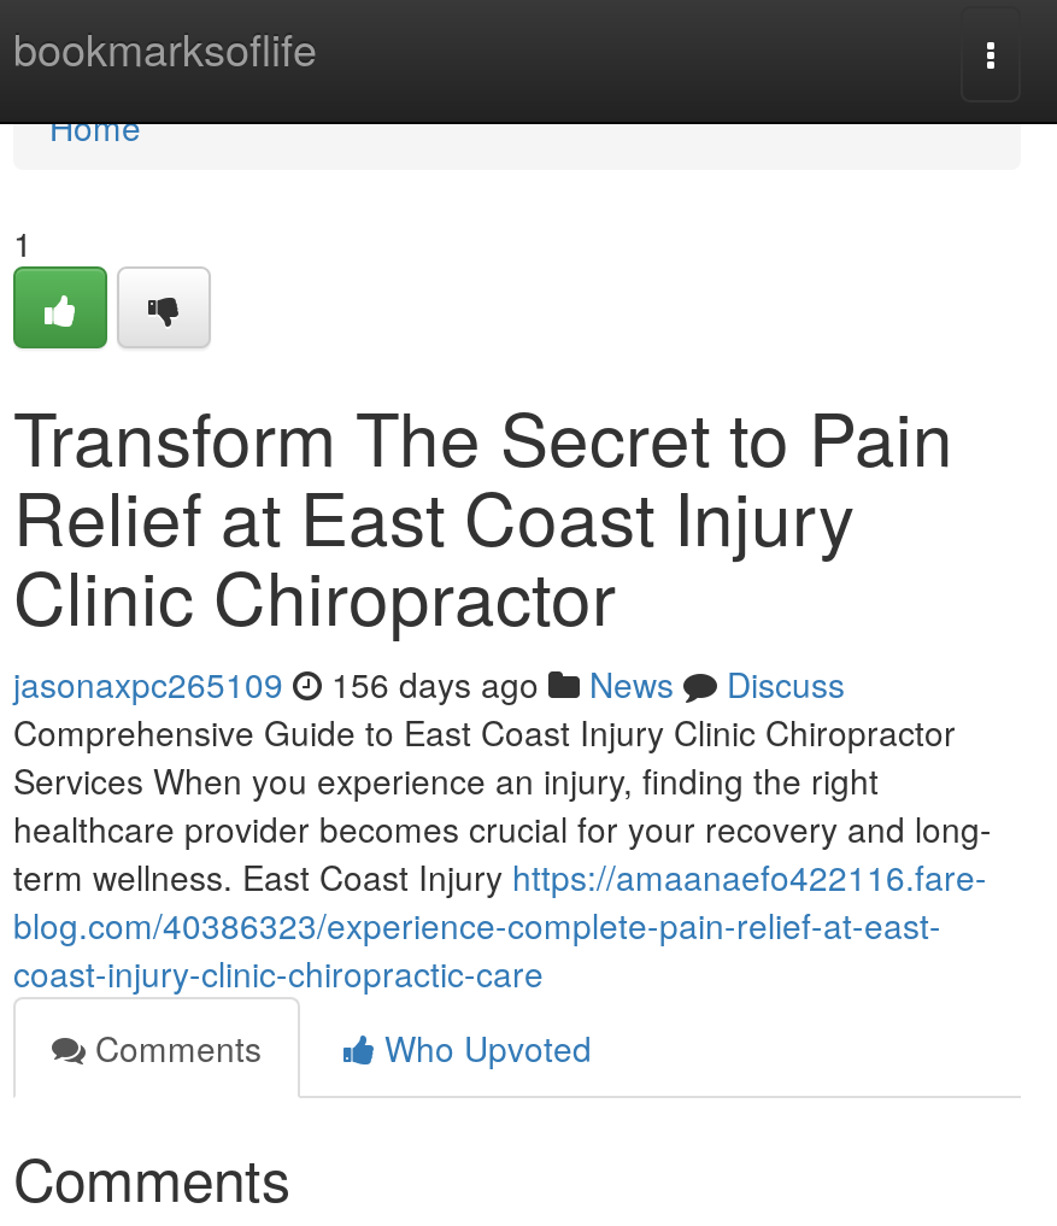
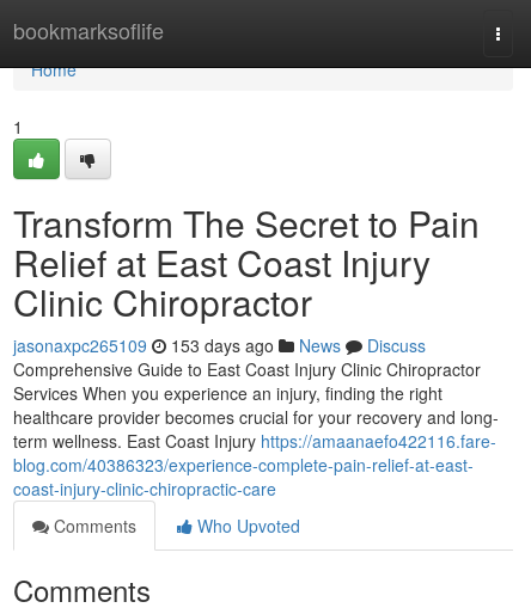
- jasonaxpc265109 156 days ago News Discuss
+ jasonaxpc265109 153 days ago News Discuss
